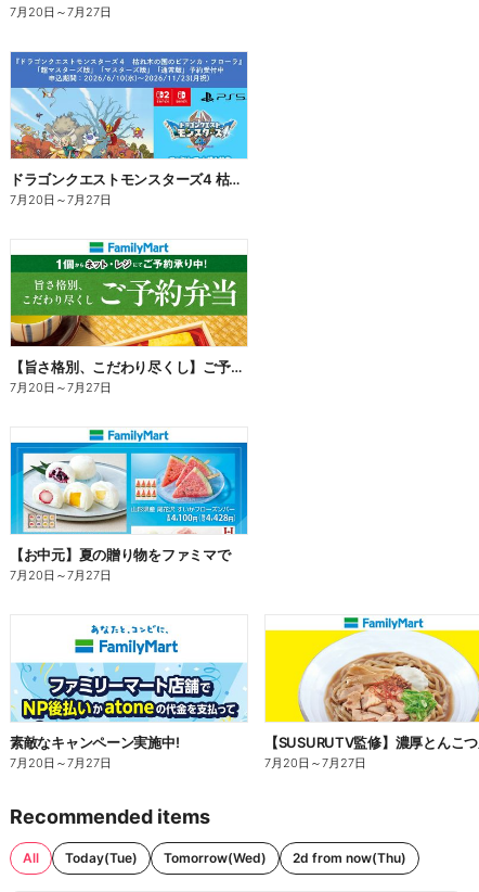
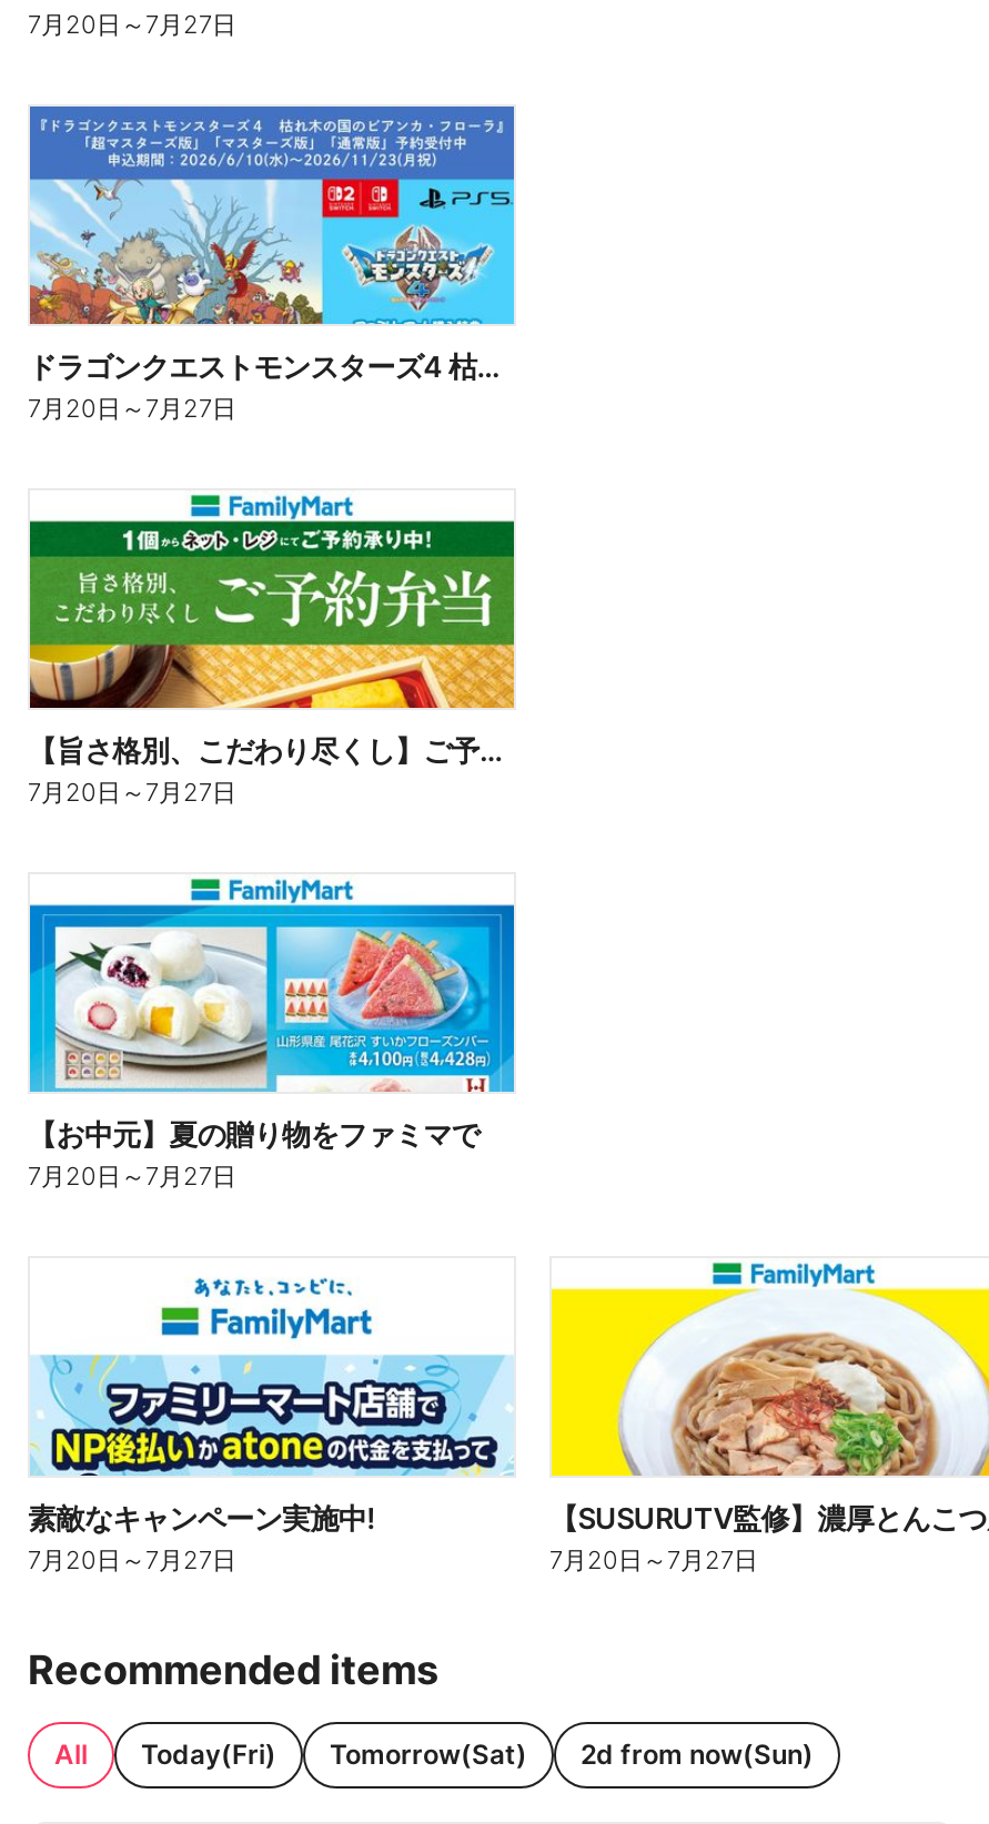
- Today(Tue)
- Tomorrow(Wed)
- 2d from now(Thu)
+ Today(Fri)
+ Tomorrow(Sat)
+ 2d from now(Sun)
